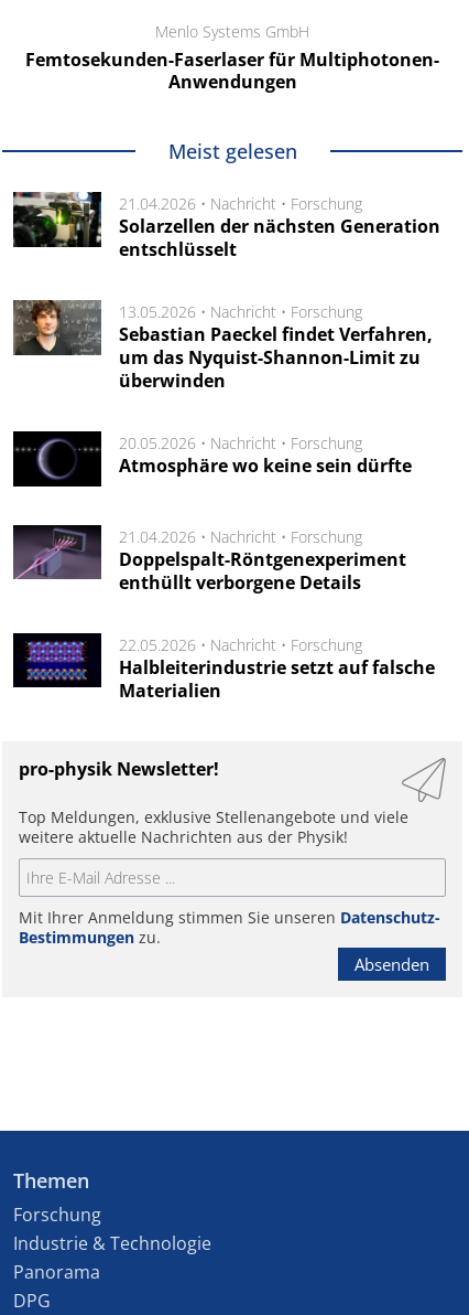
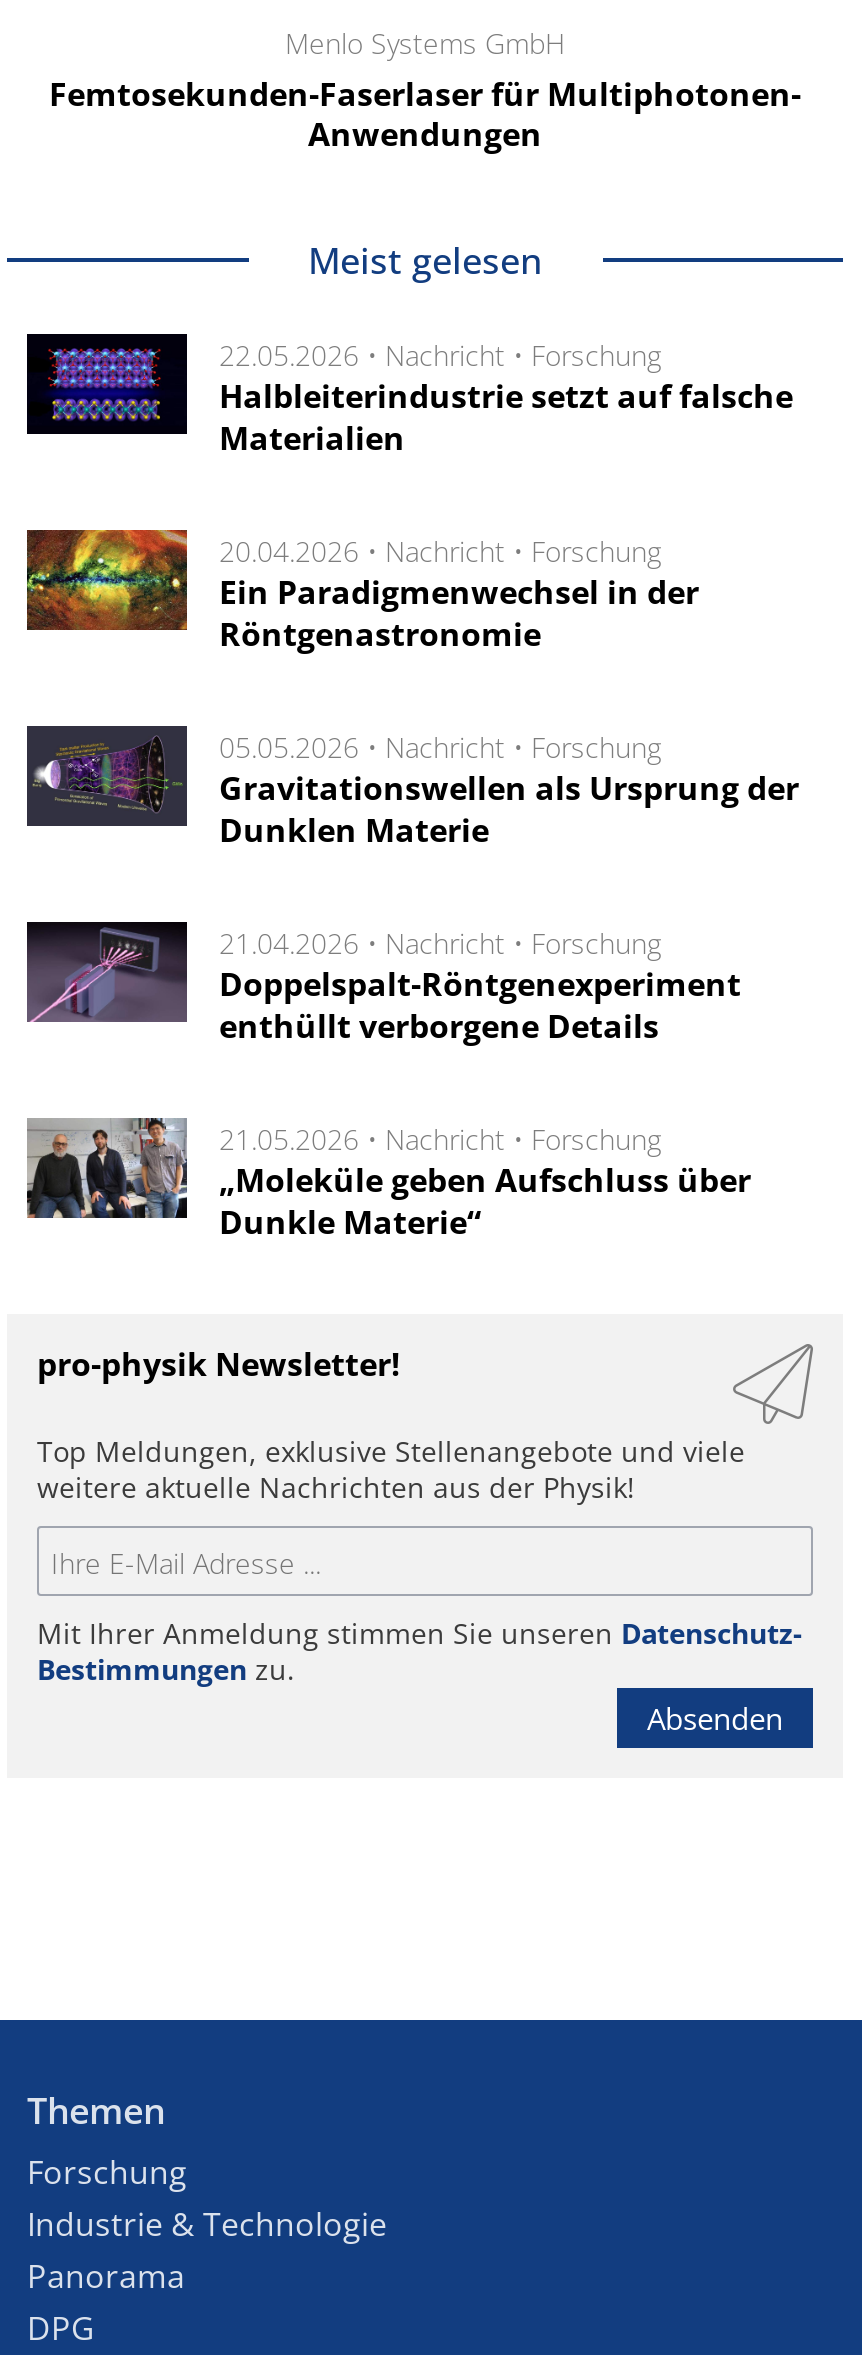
- [image]
+ [image]

- 21.04.2026 • Nachricht • Forschung
- Solarzellen der nächsten Generation
- entschlüsselt

- [image]
- 13.05.2026 • Nachricht • Forschung
- Sebastian Paeckel findet Verfahren,
- um das Nyquist-Shannon-Limit zu
- überwinden
+ [image]
+ 20.04.2026 • Nachricht • Forschung
+ Ein Paradigmenwechsel in der
+ Röntgenastronomie

- [image]
- 20.05.2026 • Nachricht • Forschung
- Atmosphäre wo keine sein dürfte
+ [image]
+ 05.05.2026 • Nachricht • Forschung
+ Gravitationswellen als Ursprung der
+ Dunklen Materie

+ 21.05.2026 • Nachricht • Forschung
+ „Moleküle geben Aufschluss über
+ Dunkle Materie“

- [image]
+ [image]

moved up: 22.05.2026 • Nachricht • Forschung | Halbleiterindustrie setzt auf falsche | Materialien
